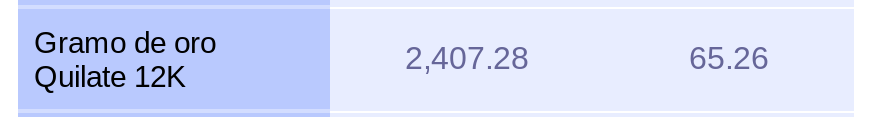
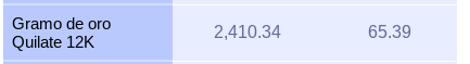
- 2,407.28
+ 2,410.34

- 65.26
+ 65.39
